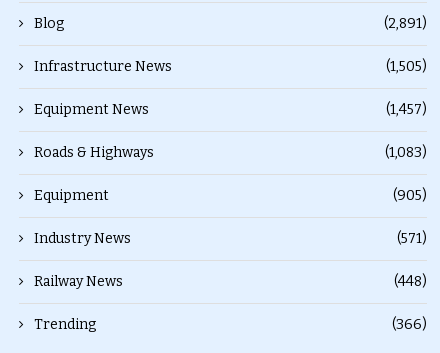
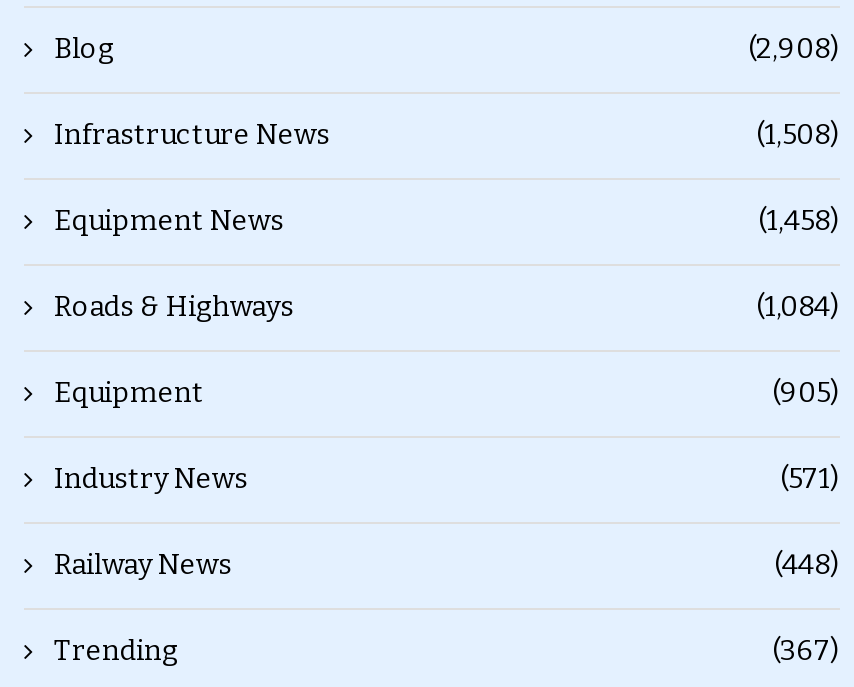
- (2,891)
+ (2,908)

- (1,505)
+ (1,508)

- (1,457)
+ (1,458)

- (1,083)
+ (1,084)

- (366)
+ (367)
